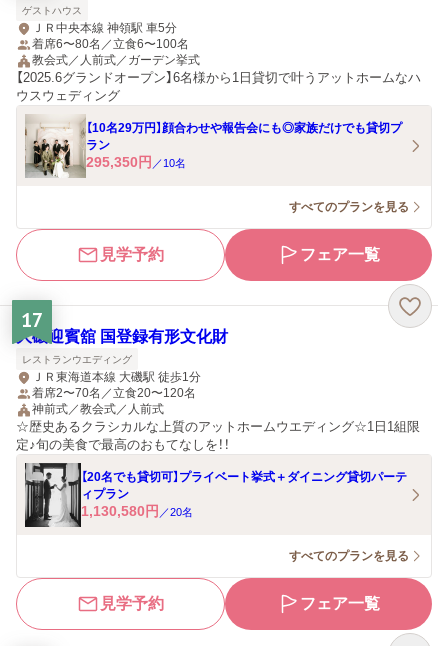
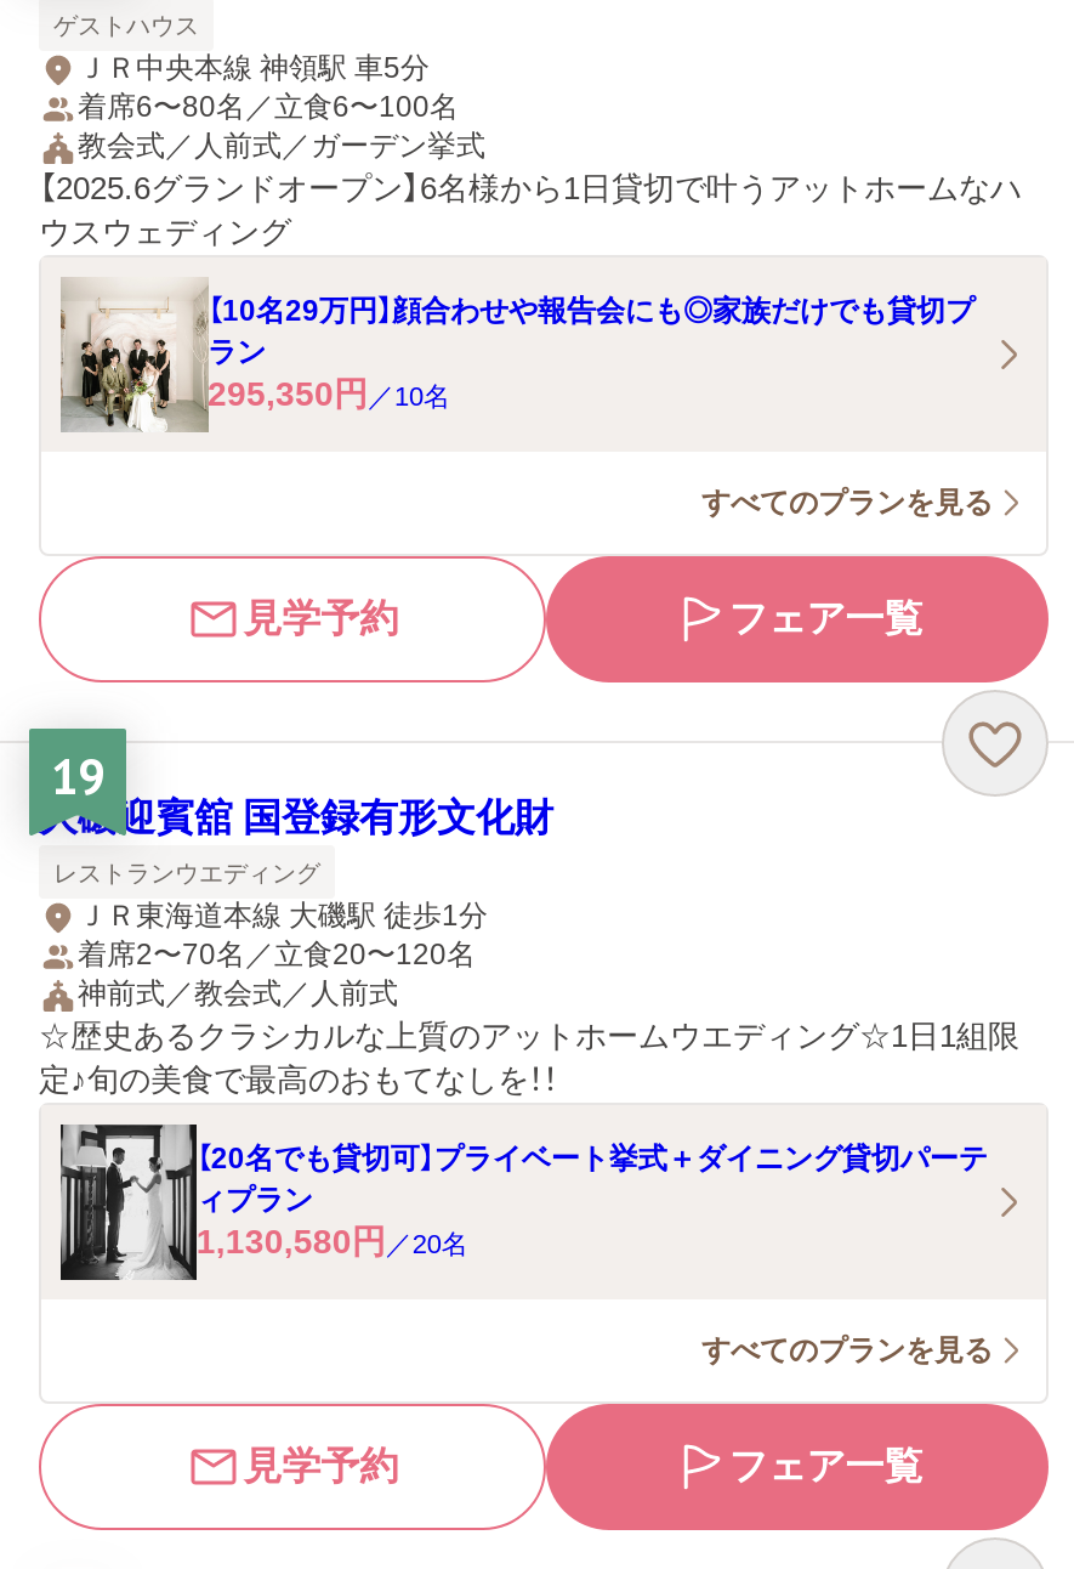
- 17
+ 19
